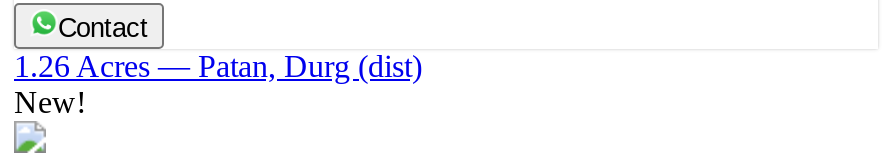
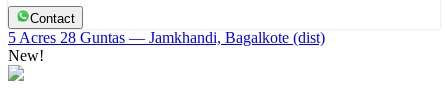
- 1.26 Acres— Patan, Durg (dist)
+ 5 Acres 28 Guntas— Jamkhandi, Bagalkote (dist)
